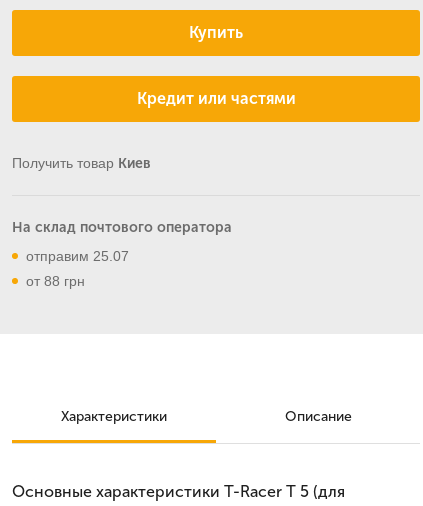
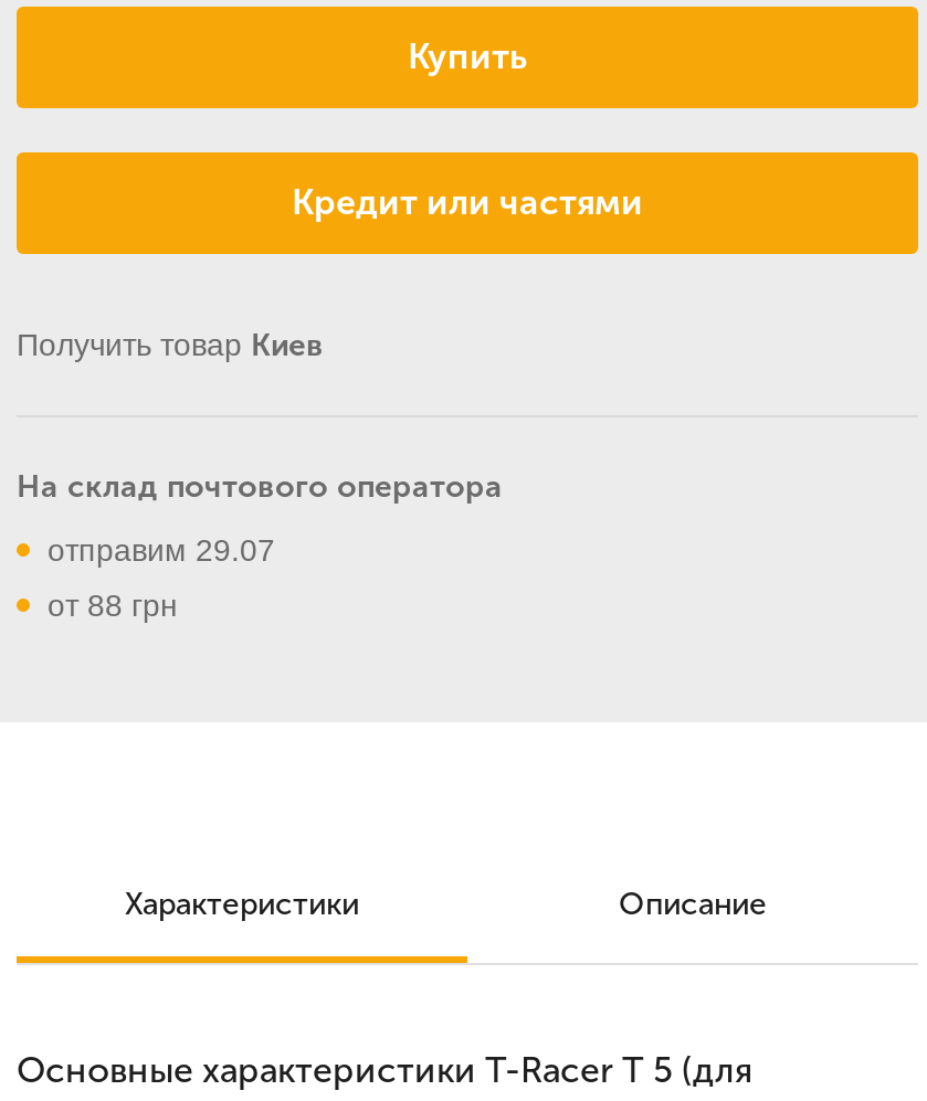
- отправим 25.07
+ отправим 29.07
